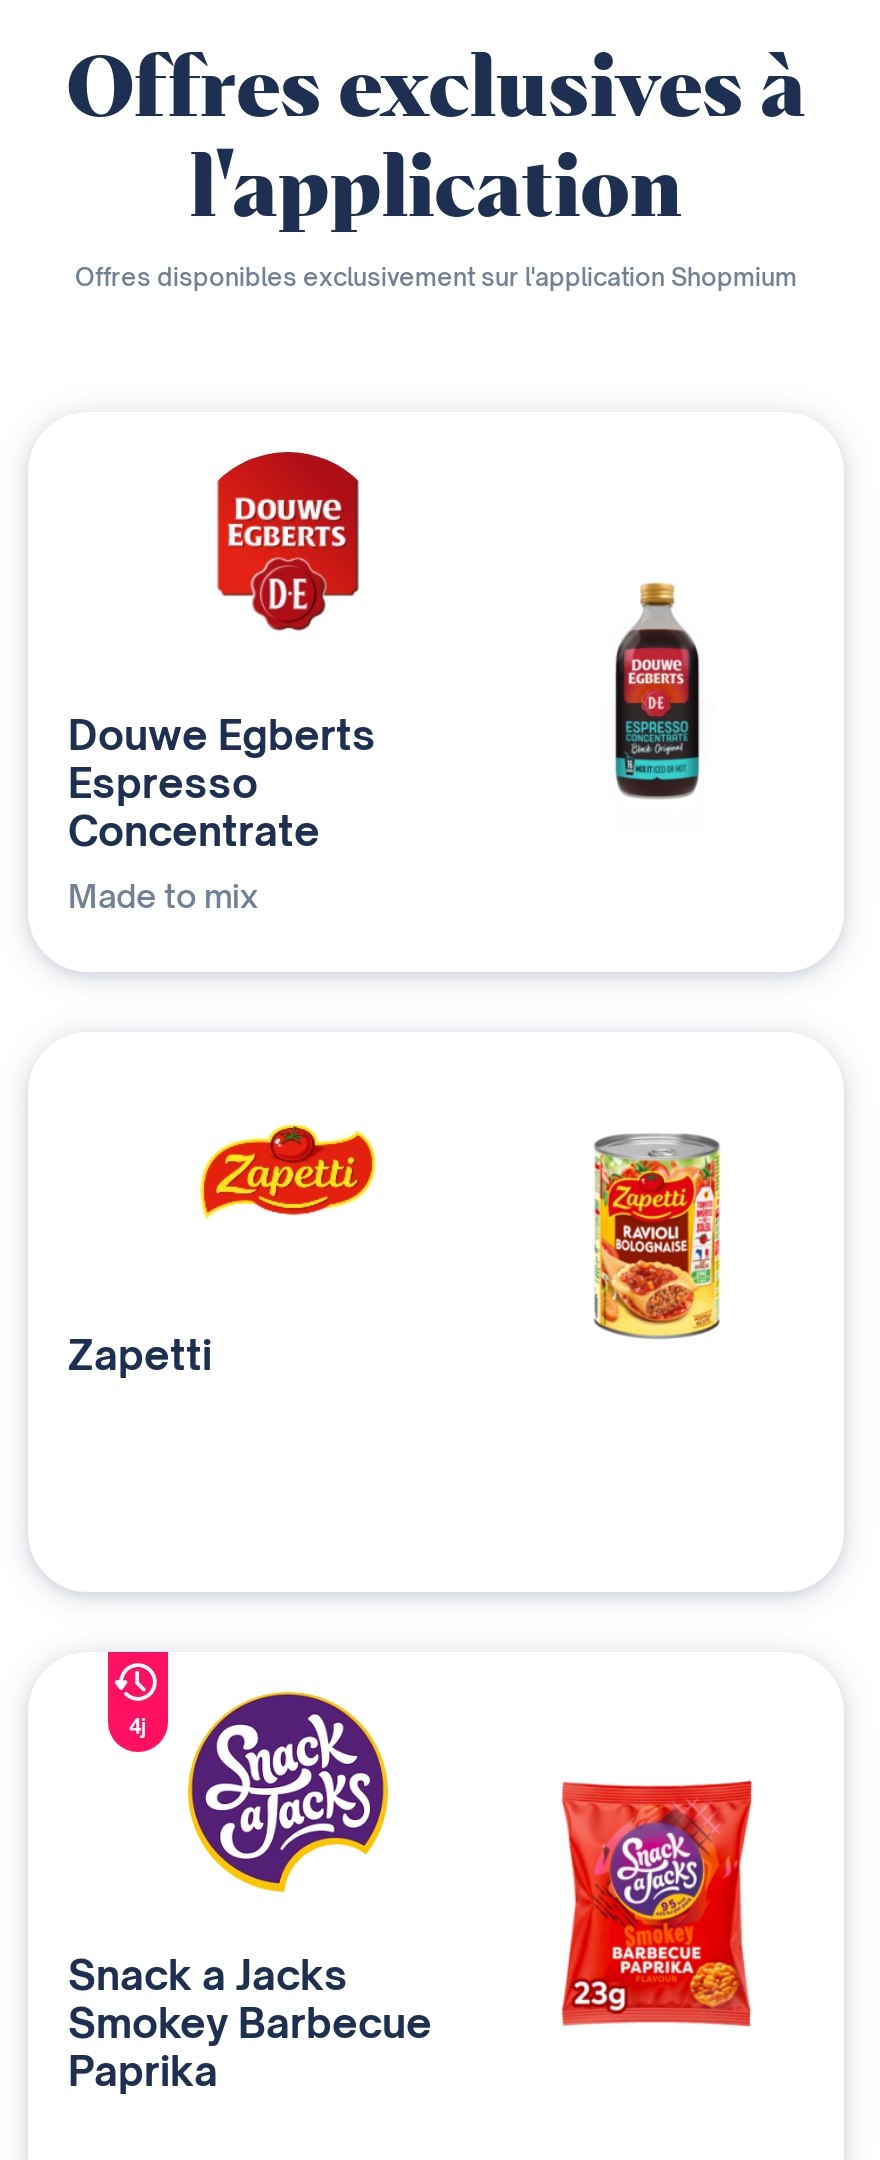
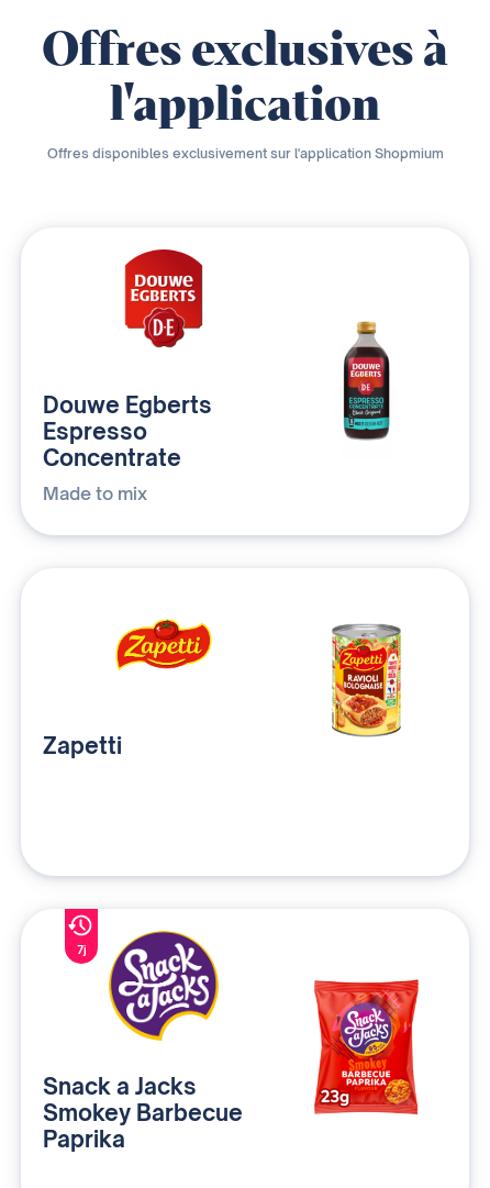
- 4j
+ 7j
